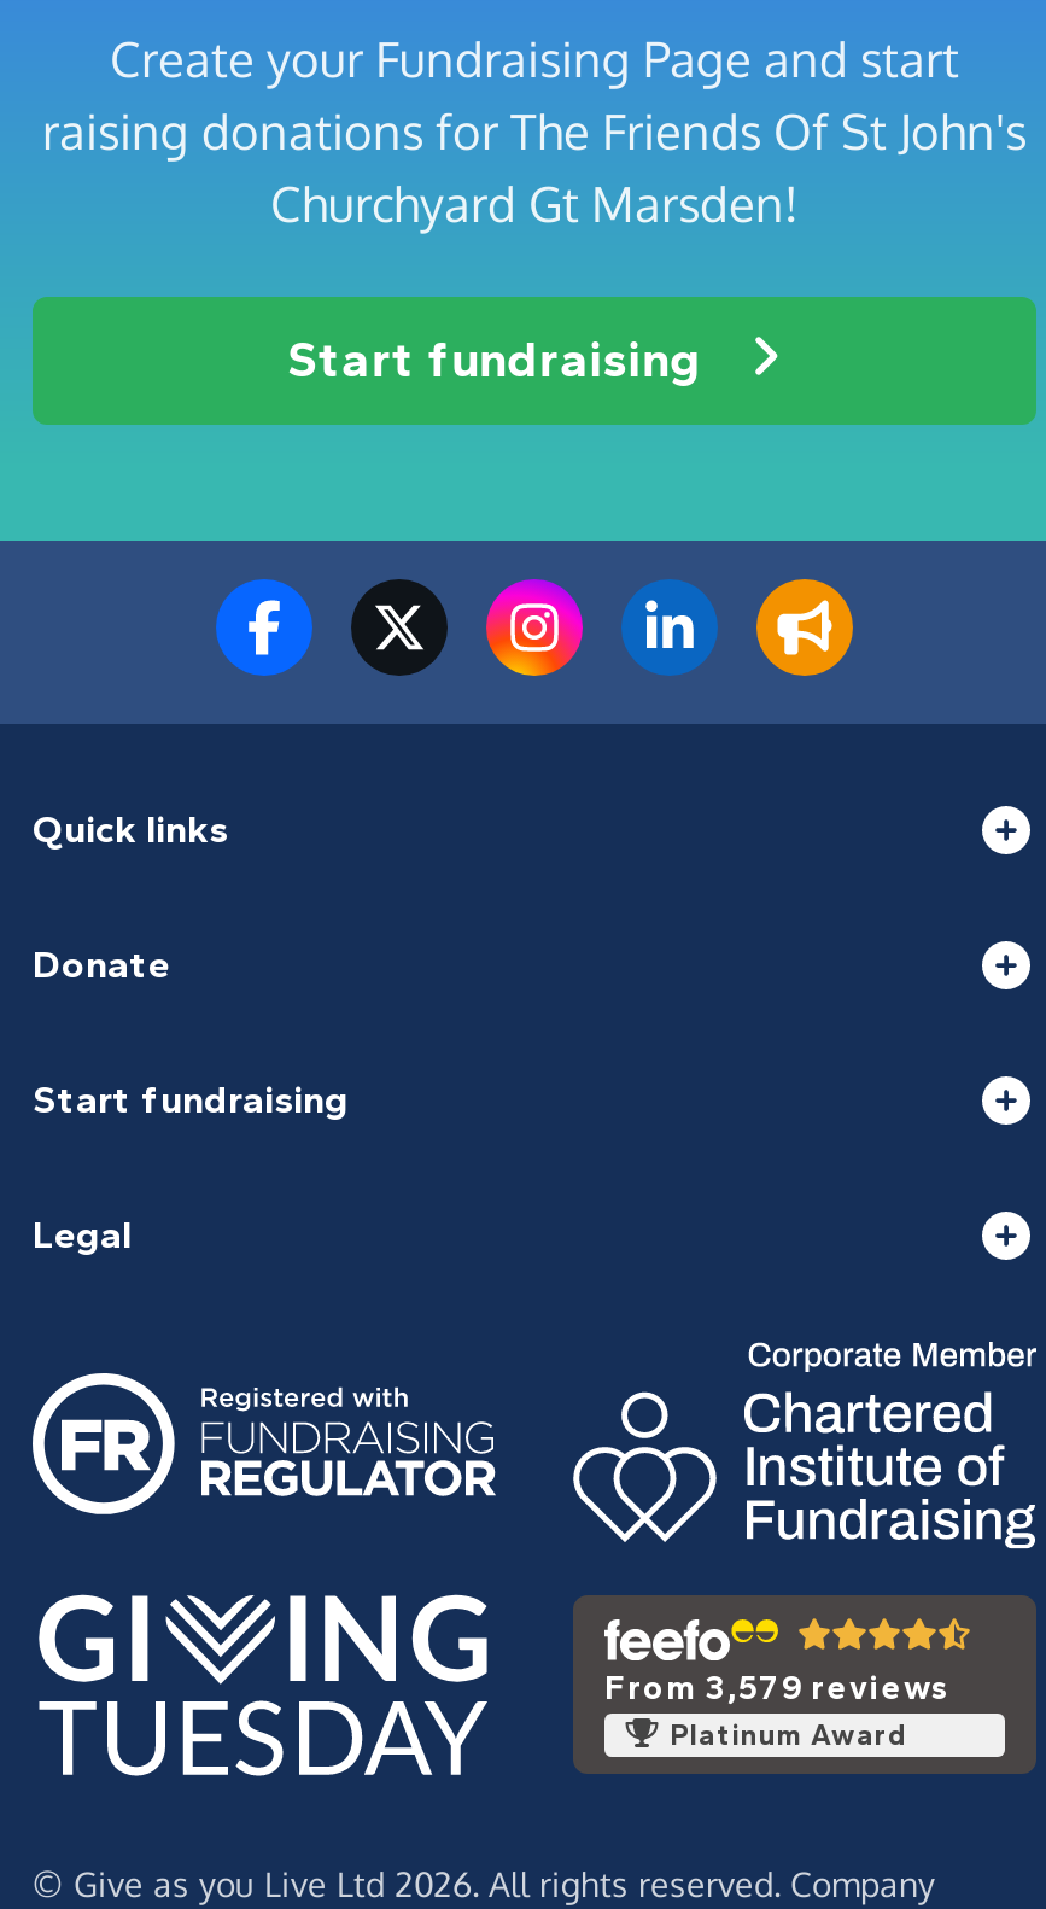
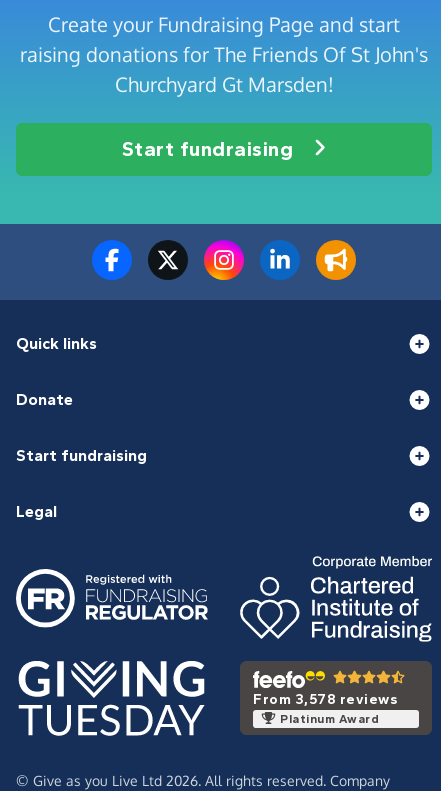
- From 3,579 reviews
+ From 3,578 reviews
